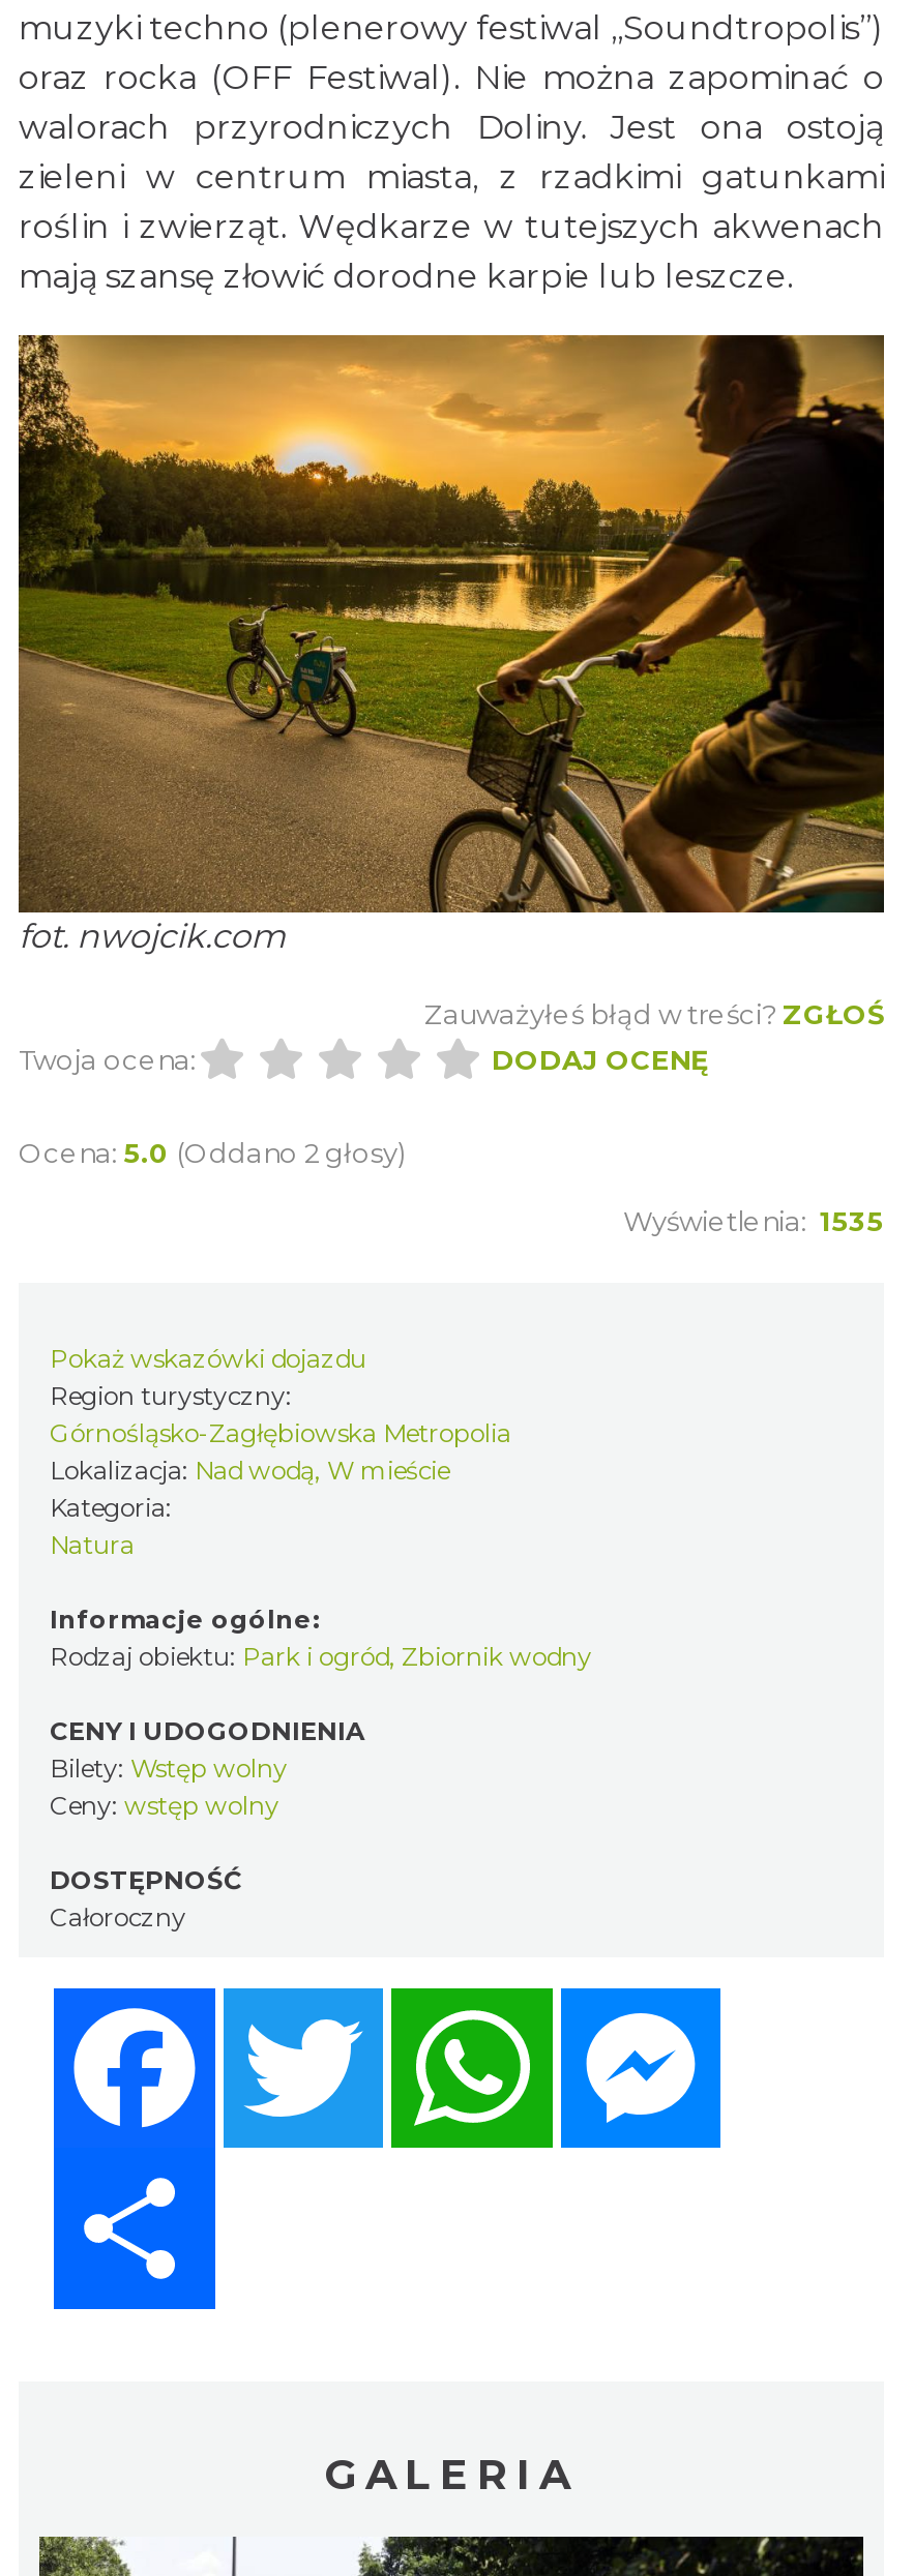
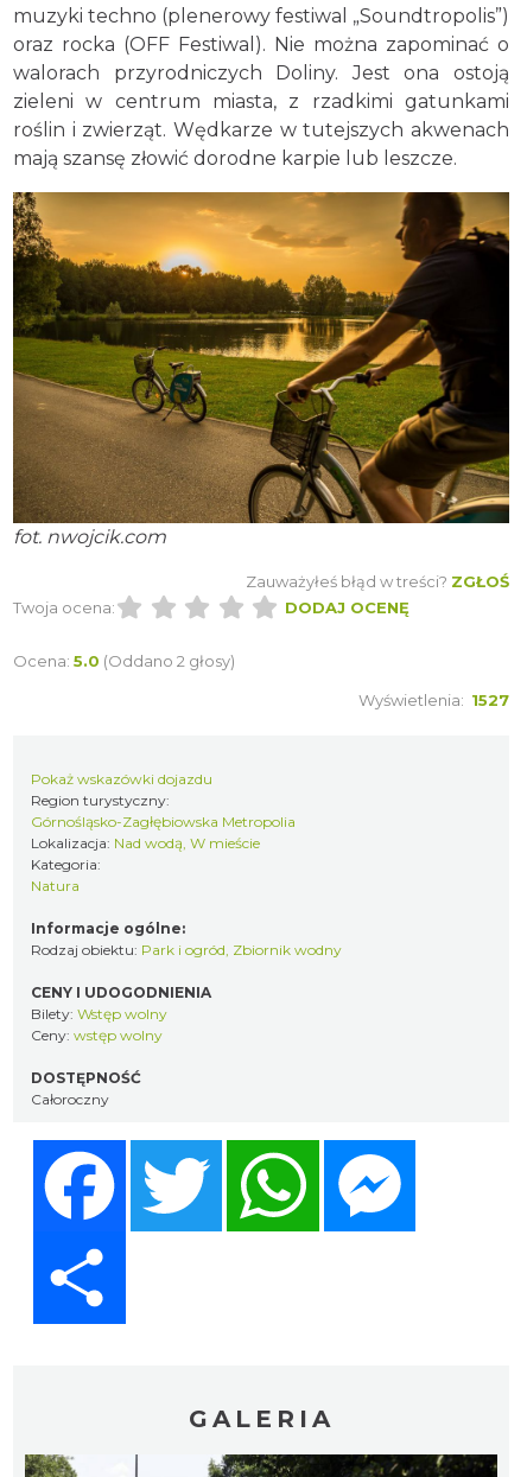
- Wyświetlenia: 1535
+ Wyświetlenia: 1527
